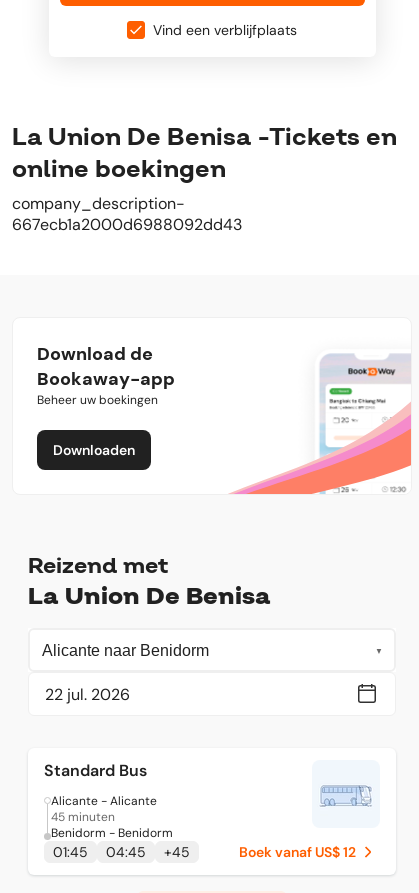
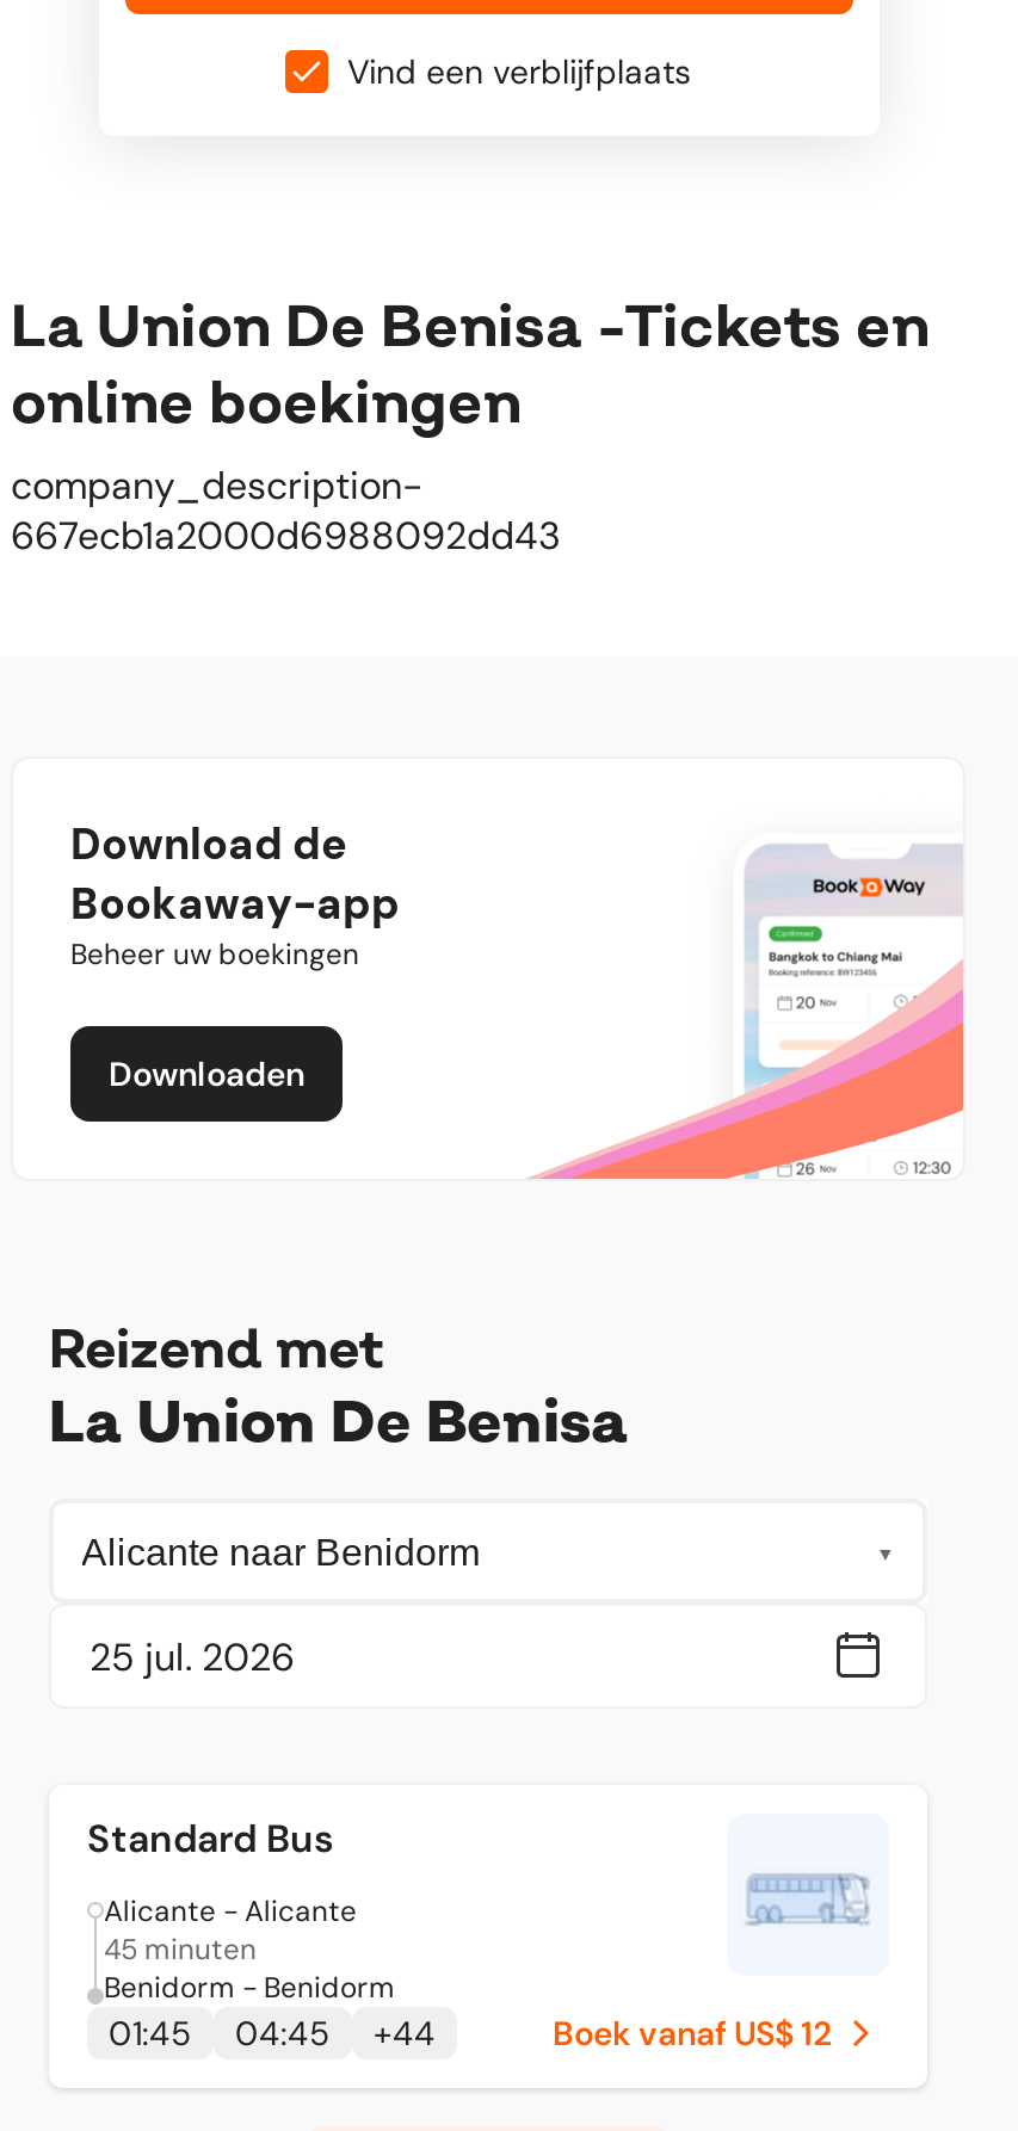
- 01:45 04:45 +45
+ 01:45 04:45 +44
